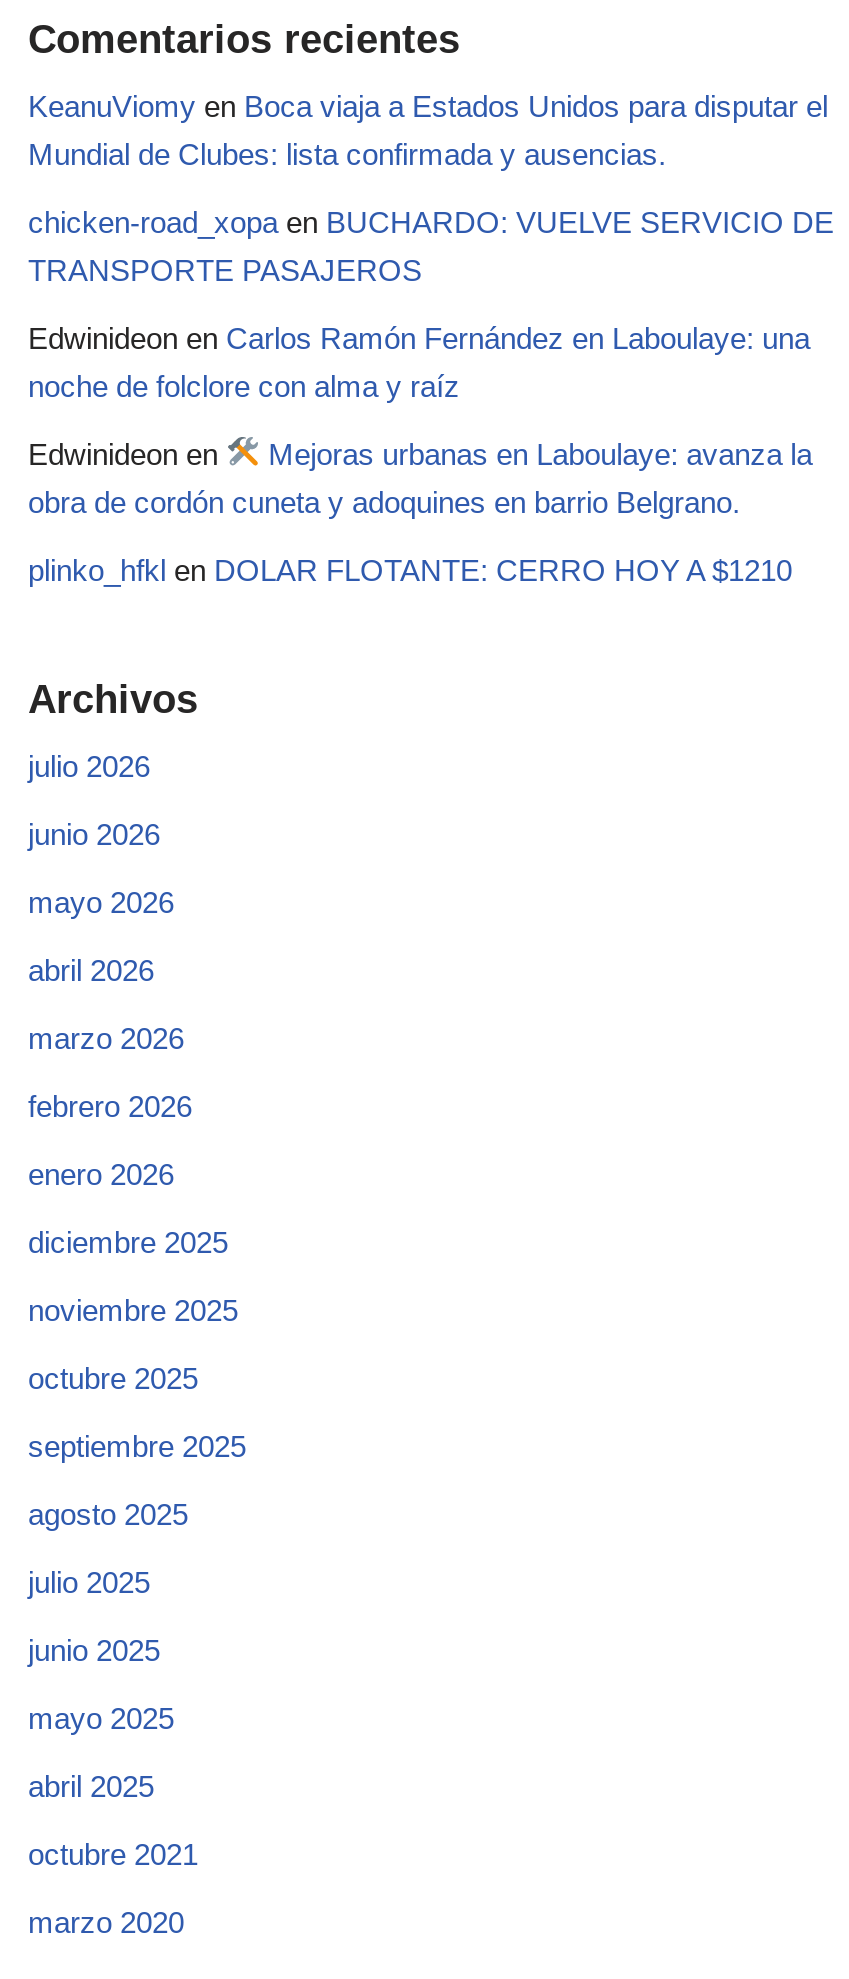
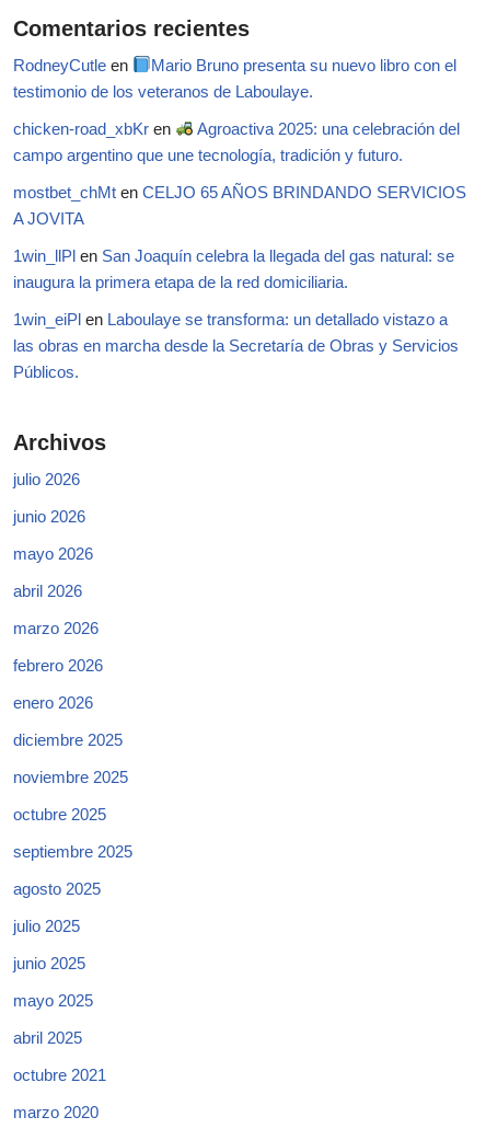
- KeanuViomy en Boca viaja a Estados Unidos para disputar el
- Mundial de Clubes: lista confirmada y ausencias.
+ RodneyCutle en
+ Mario Bruno presenta su nuevo libro con el
+ testimonio de los veteranos de Laboulaye.

- chicken-road_xopa en BUCHARDO: VUELVE SERVICIO DE
- TRANSPORTE PASAJEROS
+ chicken-road_xbKr en
+ Agroactiva 2025: una celebración del
+ campo argentino que une tecnología, tradición y futuro.

- Edwinideon en Carlos Ramón Fernández en Laboulaye: una
- noche de folclore con alma y raíz
+ mostbet_chMt en CELJO 65 AÑOS BRINDANDO SERVICIOS
+ A JOVITA

- Edwinideon en
- Mejoras urbanas en Laboulaye: avanza la
- obra de cordón cuneta y adoquines en barrio Belgrano.
+ 1win_llPl en San Joaquín celebra la llegada del gas natural: se
+ inaugura la primera etapa de la red domiciliaria.

- plinko_hfkl en DOLAR FLOTANTE: CERRO HOY A $1210
+ 1win_eiPl en Laboulaye se transforma: un detallado vistazo a
+ las obras en marcha desde la Secretaría de Obras y Servicios
+ Públicos.
